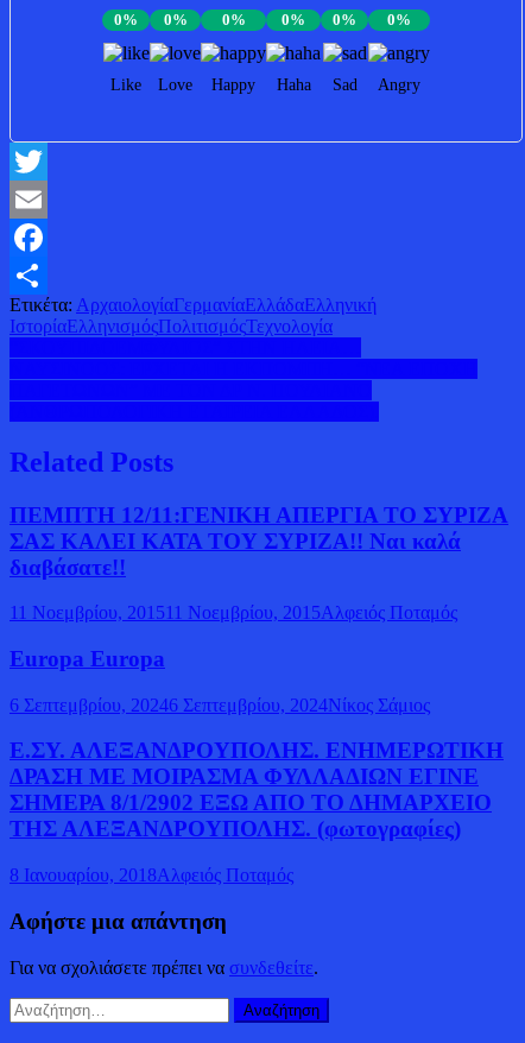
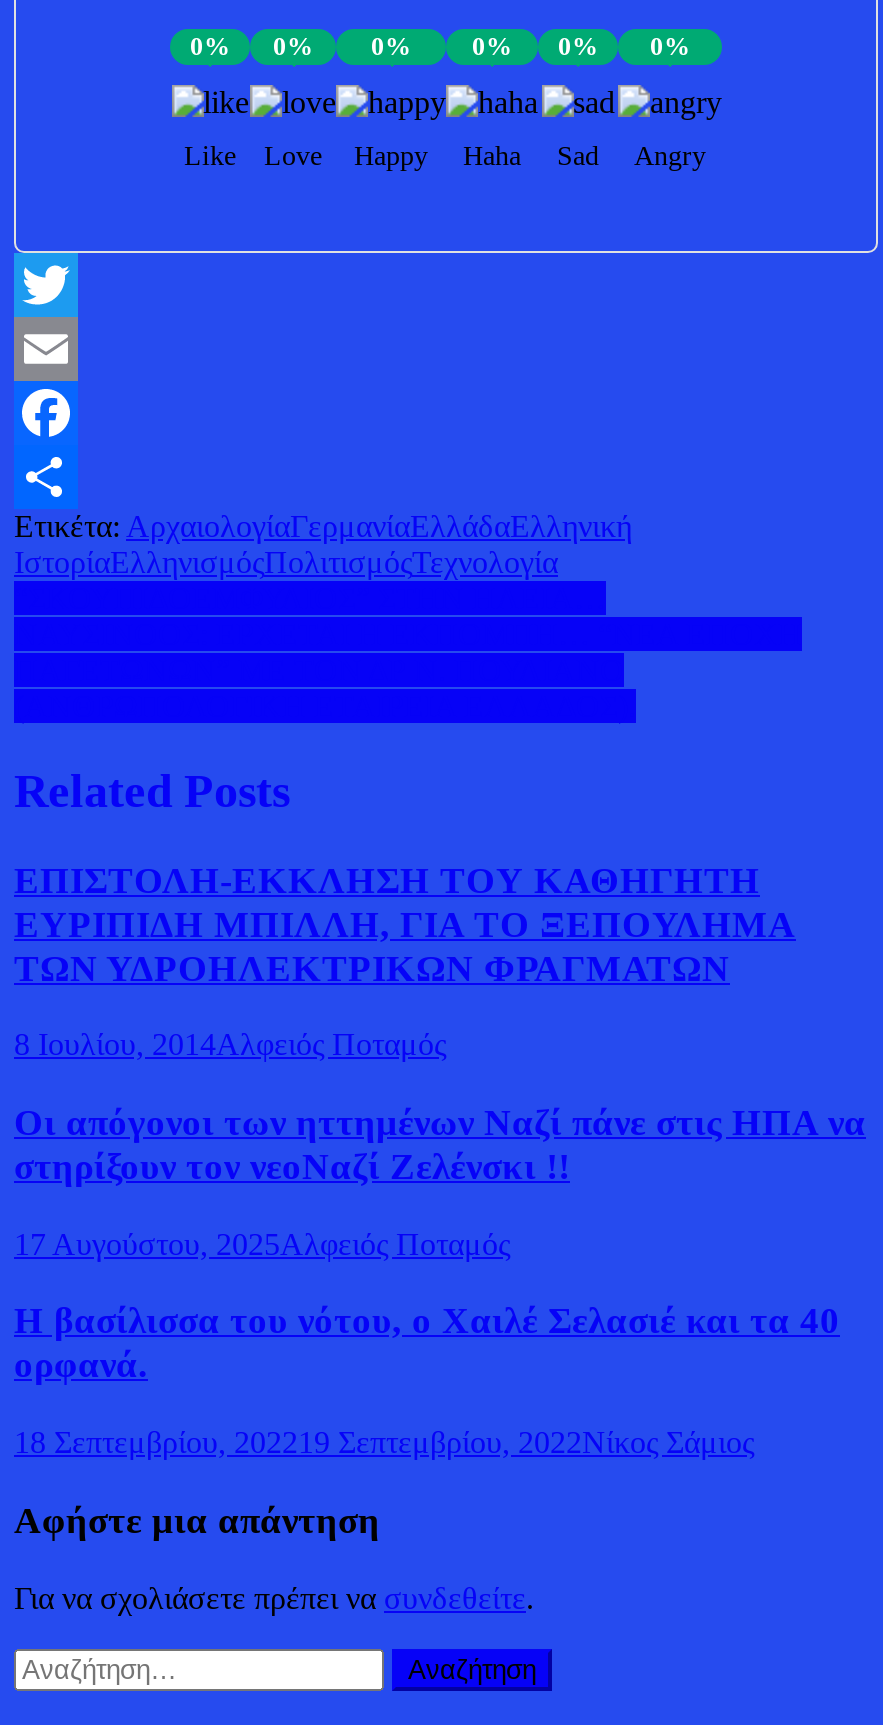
- ΠΕΜΠΤΗ 12/11:ΓΕΝΙΚΗ ΑΠΕΡΓΙΑ ΤΟ ΣΥΡΙΖΑ
- ΣΑΣ ΚΑΛΕΙ ΚΑΤΑ ΤΟΥ ΣΥΡΙΖΑ!! Ναι καλά
- διαβάσατε!!
+ ΕΠΙΣΤΟΛΗ-ΕΚΚΛΗΣΗ ΤΟΥ ΚΑΘΗΓΗΤΗ
+ ΕΥΡΙΠΙΔΗ ΜΠΙΛΛΗ, ΓΙΑ ΤΟ ΞΕΠΟΥΛΗΜΑ
+ ΤΩΝ ΥΔΡΟΗΛΕΚΤΡΙΚΩΝ ΦΡΑΓΜΑΤΩΝ

- 11 Νοεμβρίου, 2015 11 Νοεμβρίου, 2015Αλφειός Ποταμός
+ 8 Ιουλίου, 2014Αλφειός Ποταμός

- Europa Europa
+ Οι απόγονοι των ηττημένων Ναζί πάνε στις ΗΠΑ να
+ στηρίξουν τον νεοΝαζί Ζελένσκι !!

- 6 Σεπτεμβρίου, 20246 Σεπτεμβρίου, 2024Νίκος Σάμιος
+ 17 Αυγούστου, 2025Αλφειός Ποταμός

- Ε.ΣΥ. ΑΛΕΞΑΝΔΡΟΥΠΟΛΗΣ. ΕΝΗΜΕΡΩΤΙΚΗ
- ΔΡΑΣΗ ΜΕ ΜΟΙΡΑΣΜΑ ΦΥΛΛΑΔΙΩΝ ΕΓΙΝΕ
- ΣΗΜΕΡΑ 8/1/2902 ΕΞΩ ΑΠΟ ΤΟ ΔΗΜΑΡΧΕΙΟ
- ΤΗΣ ΑΛΕΞΑΝΔΡΟΥΠΟΛΗΣ. (φωτογραφίες)
+ Η βασίλισσα του νότου, ο Χαιλέ Σελασιέ και τα 40
+ ορφανά.

- 8 Ιανουαρίου, 2018Αλφειός Ποταμός
+ 18 Σεπτεμβρίου, 202219 Σεπτεμβρίου, 2022Νίκος Σάμιος
